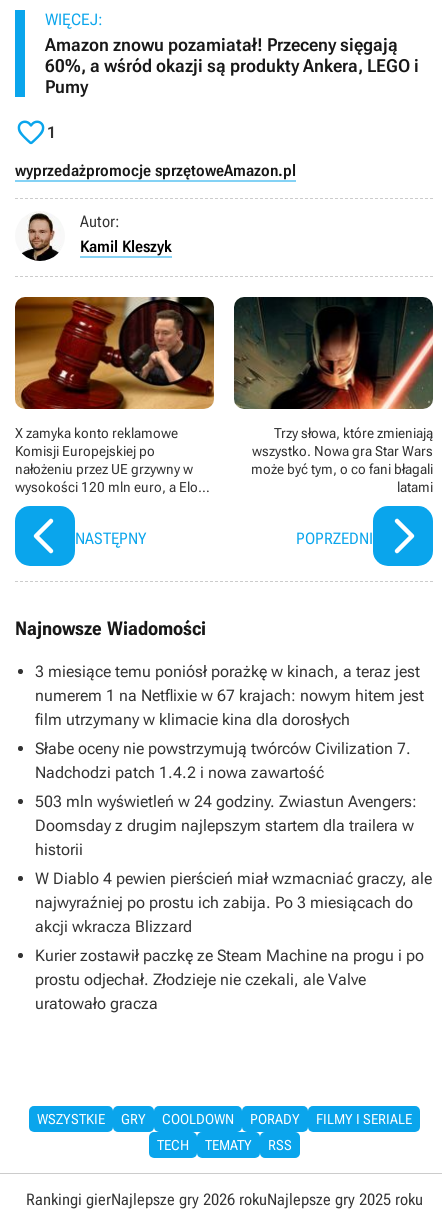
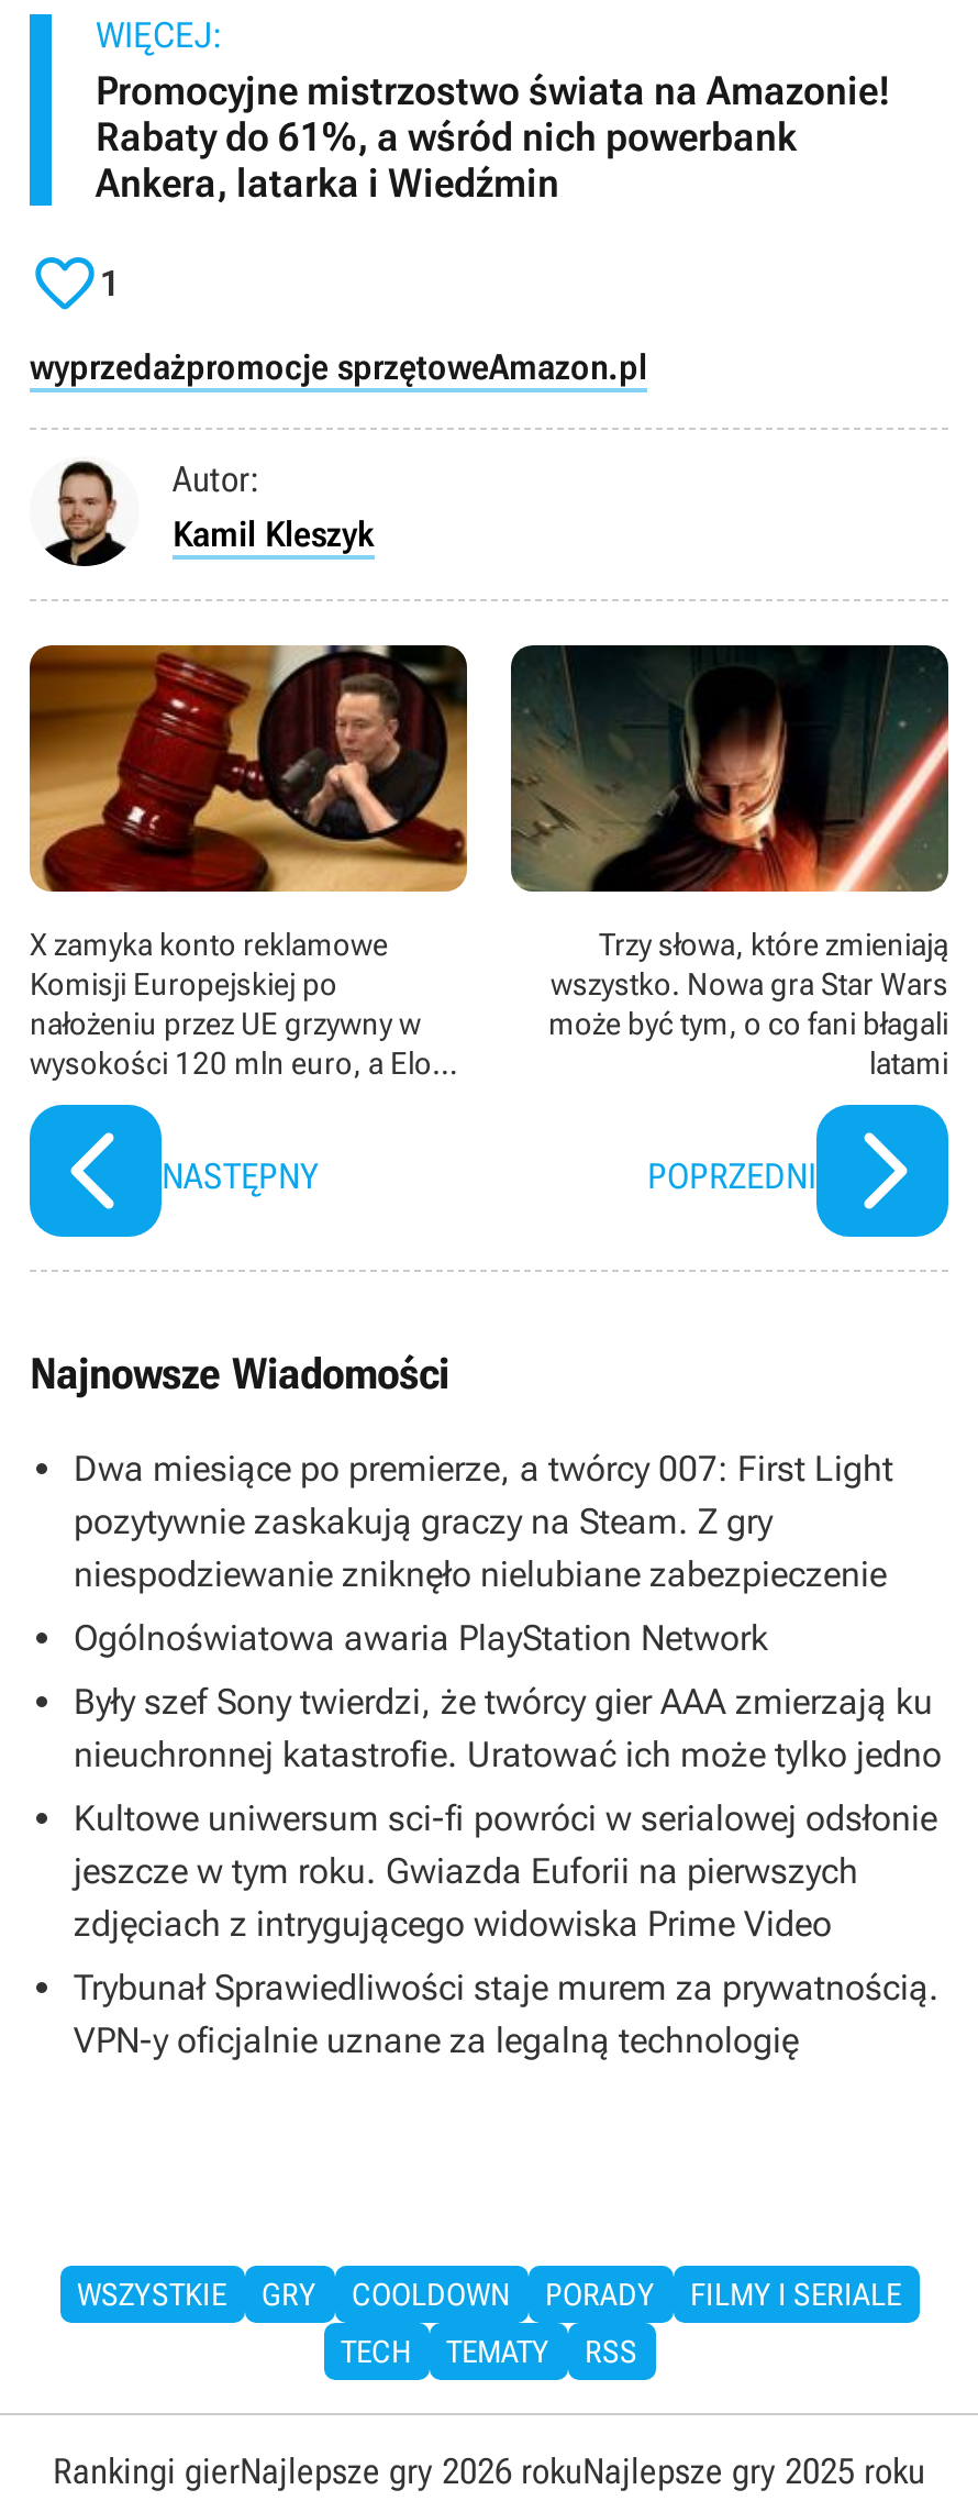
- Amazon znowu pozamiatał! Przeceny sięgają
- 60%, a wśród okazji są produkty Ankera, LEGO i
- Pumy
+ Promocyjne mistrzostwo świata na Amazonie!
+ Rabaty do 61%, a wśród nich powerbank
+ Ankera, latarka i Wiedźmin

- 3 miesiące temu poniósł porażkę w kinach, a teraz jest
- numerem 1 na Netflixie w 67 krajach: nowym hitem jest
- film utrzymany w klimacie kina dla dorosłych
+ Dwa miesiące po premierze, a twórcy 007: First Light
+ pozytywnie zaskakują graczy na Steam. Z gry
+ niespodziewanie zniknęło nielubiane zabezpieczenie

- Słabe oceny nie powstrzymują twórców Civilization 7.
- Nadchodzi patch 1.4.2 i nowa zawartość
+ Ogólnoświatowa awaria PlayStation Network

- 503 mln wyświetleń w 24 godziny. Zwiastun Avengers:
- Doomsday z drugim najlepszym startem dla trailera w
- historii
+ Były szef Sony twierdzi, że twórcy gier AAA zmierzają ku
+ nieuchronnej katastrofie. Uratować ich może tylko jedno

- W Diablo 4 pewien pierścień miał wzmacniać graczy, ale
- najwyraźniej po prostu ich zabija. Po 3 miesiącach do
- akcji wkracza Blizzard
+ Kultowe uniwersum sci-fi powróci w serialowej odsłonie
+ jeszcze w tym roku. Gwiazda Euforii na pierwszych
+ zdjęciach z intrygującego widowiska Prime Video

- Kurier zostawił paczkę ze Steam Machine na progu i po
- prostu odjechał. Złodzieje nie czekali, ale Valve
- uratowało gracza
+ Trybunał Sprawiedliwości staje murem za prywatnością.
+ VPN-y oficjalnie uznane za legalną technologię
